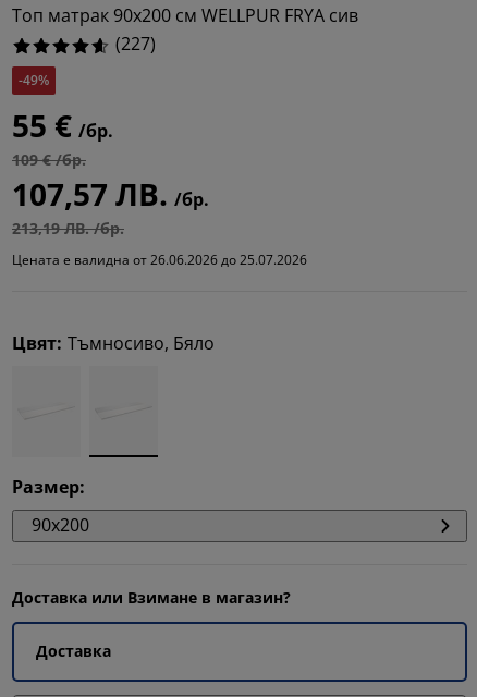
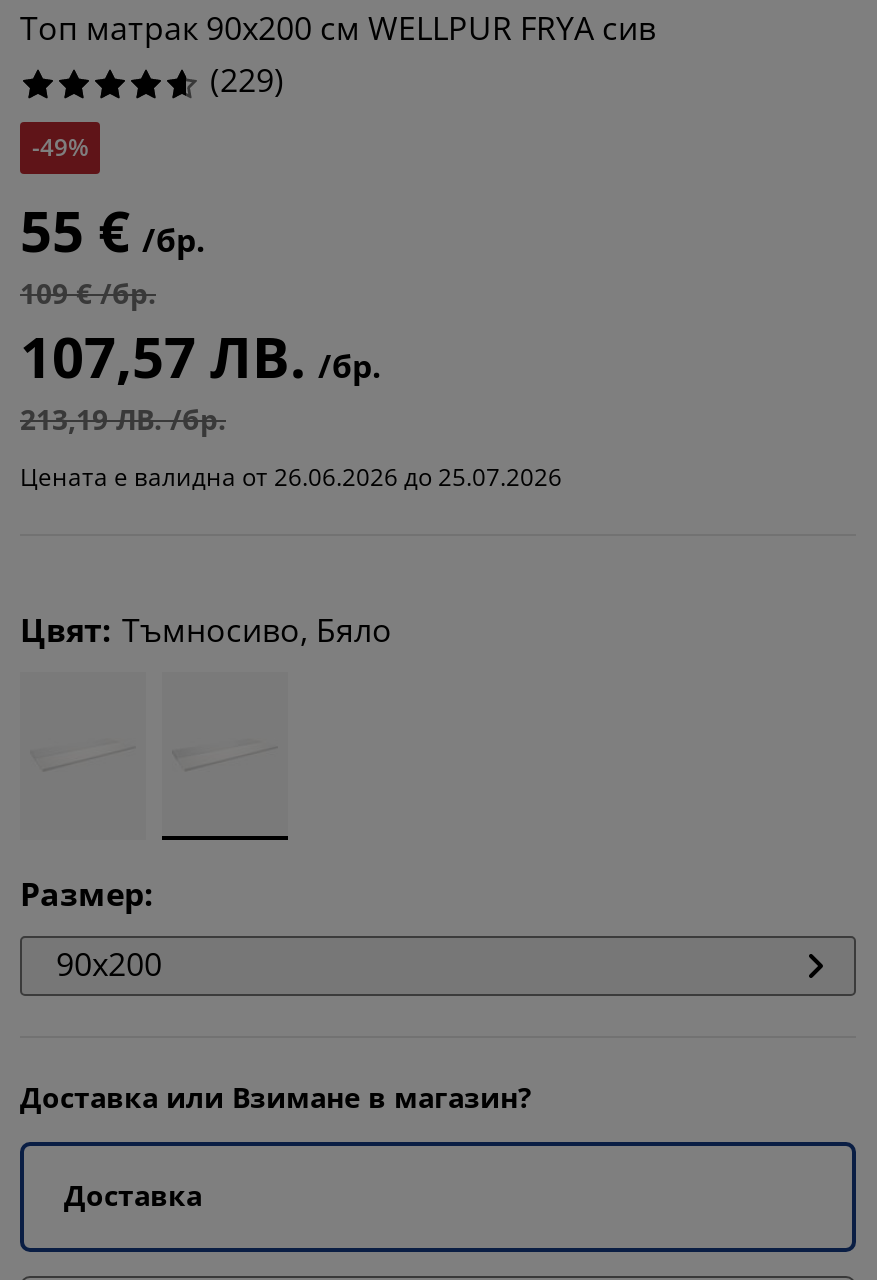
- (227)
+ (229)
